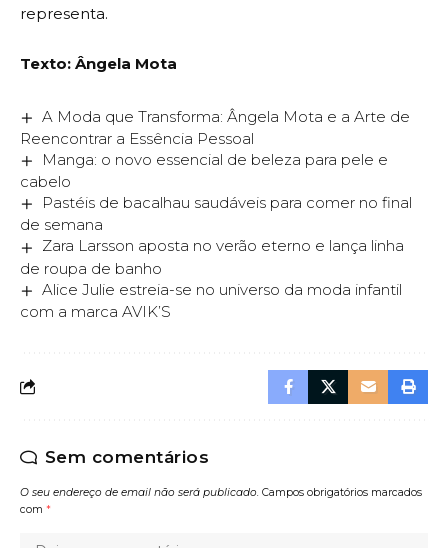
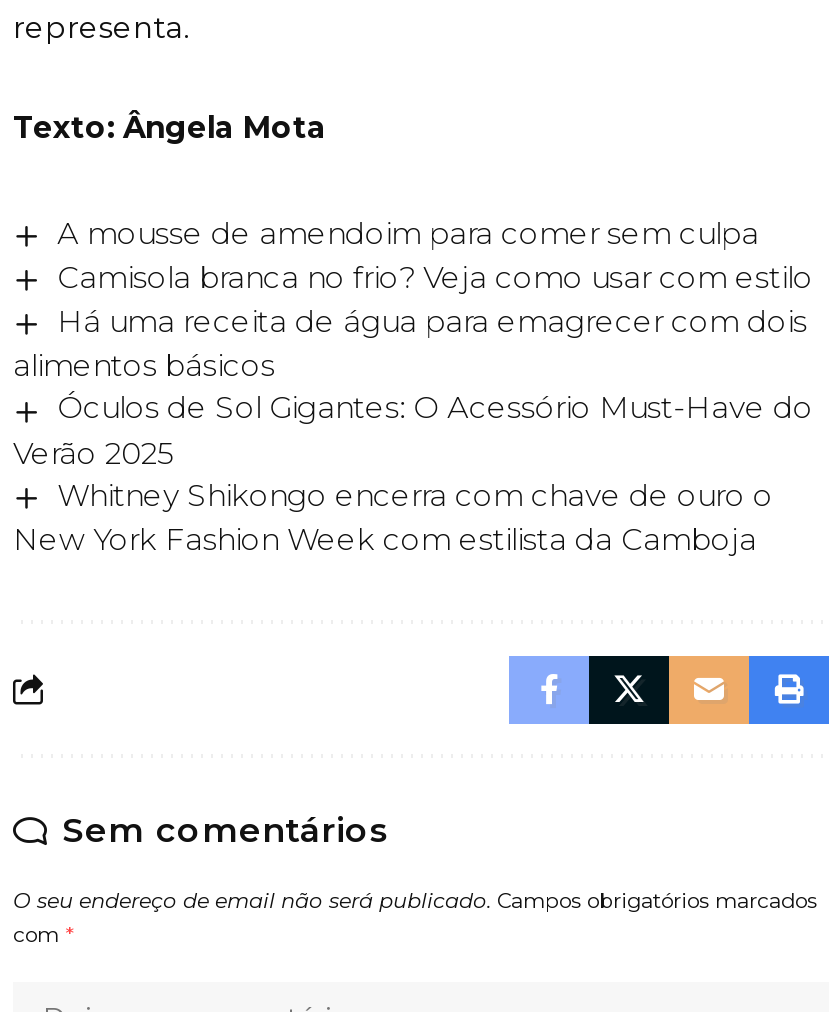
- A Moda que Transforma: Ângela Mota e a Arte de
- Reencontrar a Essência Pessoal
- Manga: o novo essencial de beleza para pele e
- cabelo
- Pastéis de bacalhau saudáveis para comer no final
- de semana
- Zara Larsson aposta no verão eterno e lança linha
- de roupa de banho
- Alice Julie estreia-se no universo da moda infantil
- com a marca AVIK’S
+ A mousse de amendoim para comer sem culpa
+ Camisola branca no frio? Veja como usar com estilo
+ Há uma receita de água para emagrecer com dois
+ alimentos básicos
+ Óculos de Sol Gigantes: O Acessório Must-Have do
+ Verão 2025
+ Whitney Shikongo encerra com chave de ouro o
+ New York Fashion Week com estilista da Camboja
